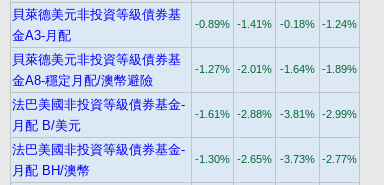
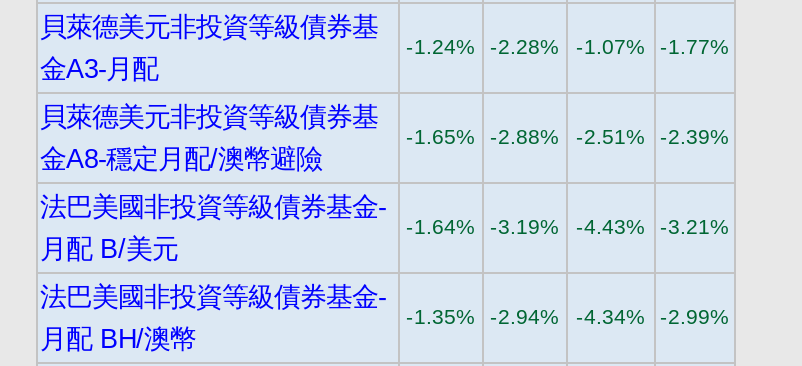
- -0.89% -1.41%
+ -1.24% -2.28%

- -0.18% -1.24%
+ -1.07% -1.77%

- -1.27% -2.01%
+ -1.65% -2.88%

- -1.64% -1.89%
+ -2.51% -2.39%

- -1.61% -2.88%
+ -1.64% -3.19%

- -3.81% -2.99%
+ -4.43% -3.21%

- -1.30% -2.65%
+ -1.35% -2.94%

- -3.73% -2.77%
+ -4.34% -2.99%
